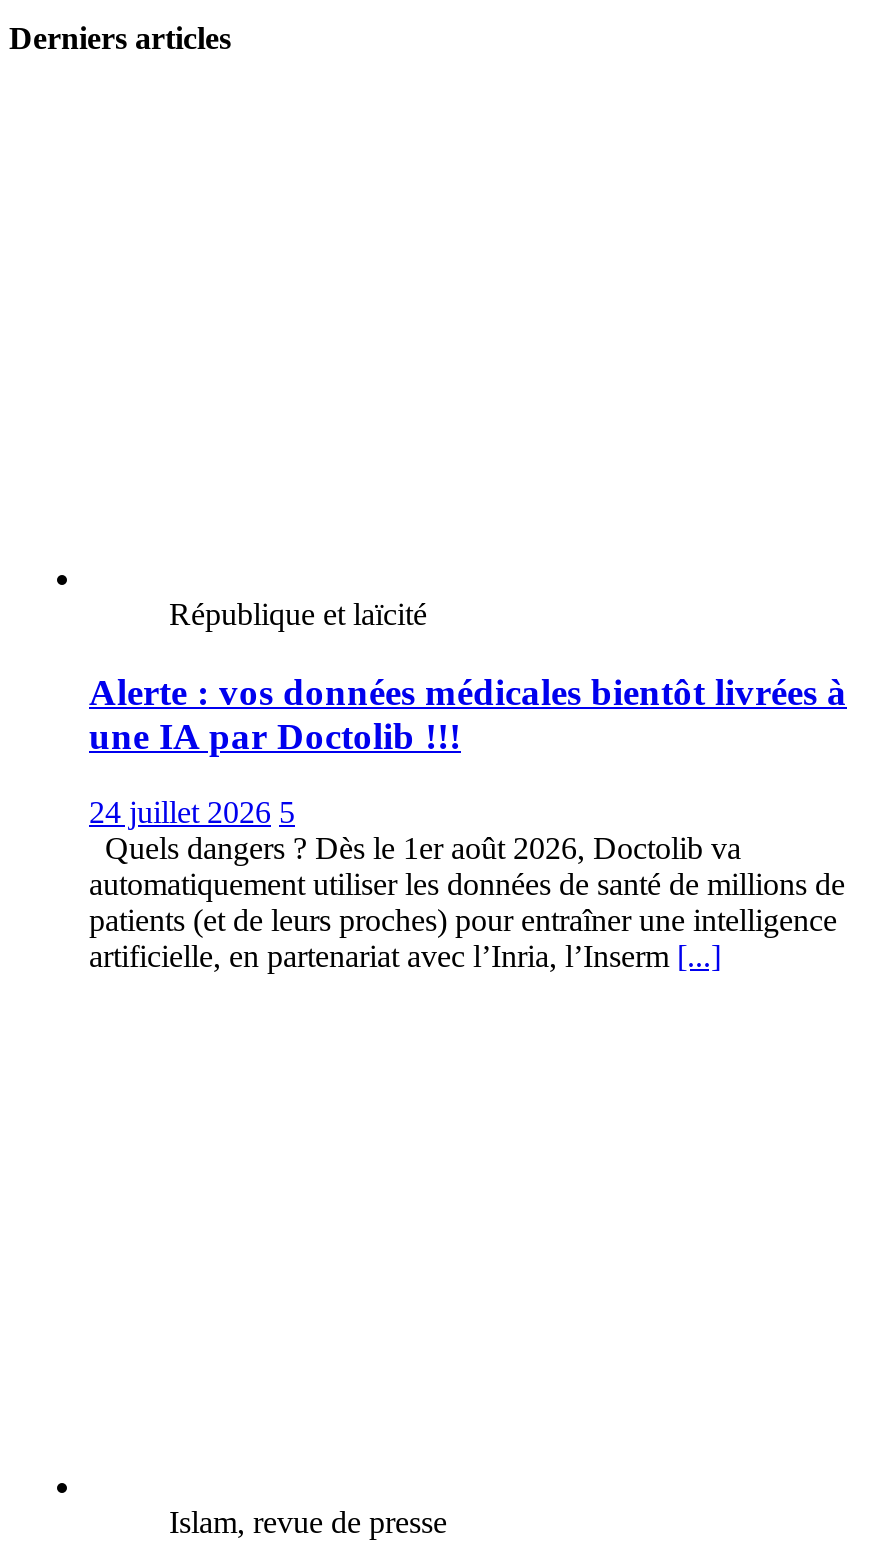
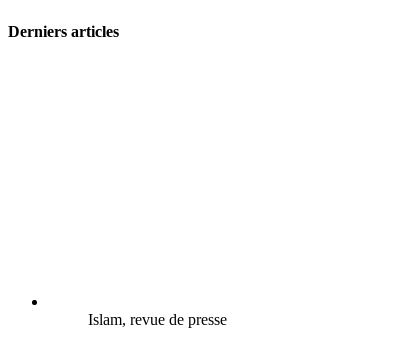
- République et laïcité
- Alerte : vos données médicales bientôt livrées à
- une IA par Doctolib !!!
- 24 juillet 2026 5
- Quels dangers ? Dès le 1er août 2026, Doctolib va
- automatiquement utiliser les données de santé de millions de
- patients (et de leurs proches) pour entraîner une intelligence
- artificielle, en partenariat avec l’Inria, l’Inserm [...]
